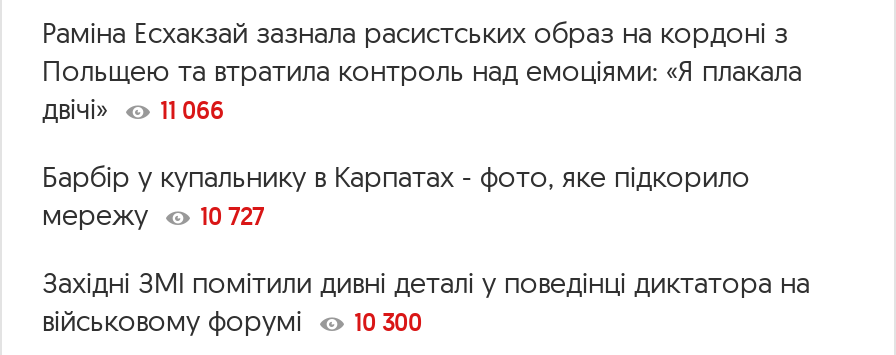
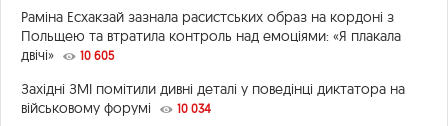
- 11 066
- Барбір у купальнику в Карпатах - фото, яке підкорило
- мережу
- 10 727
+ 10 605

- військовому форумі 10 300
+ військовому форумі 10 034
